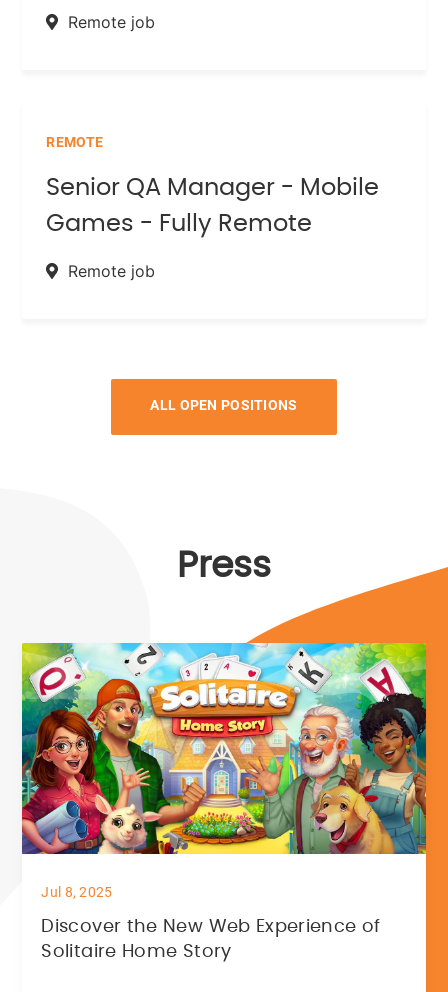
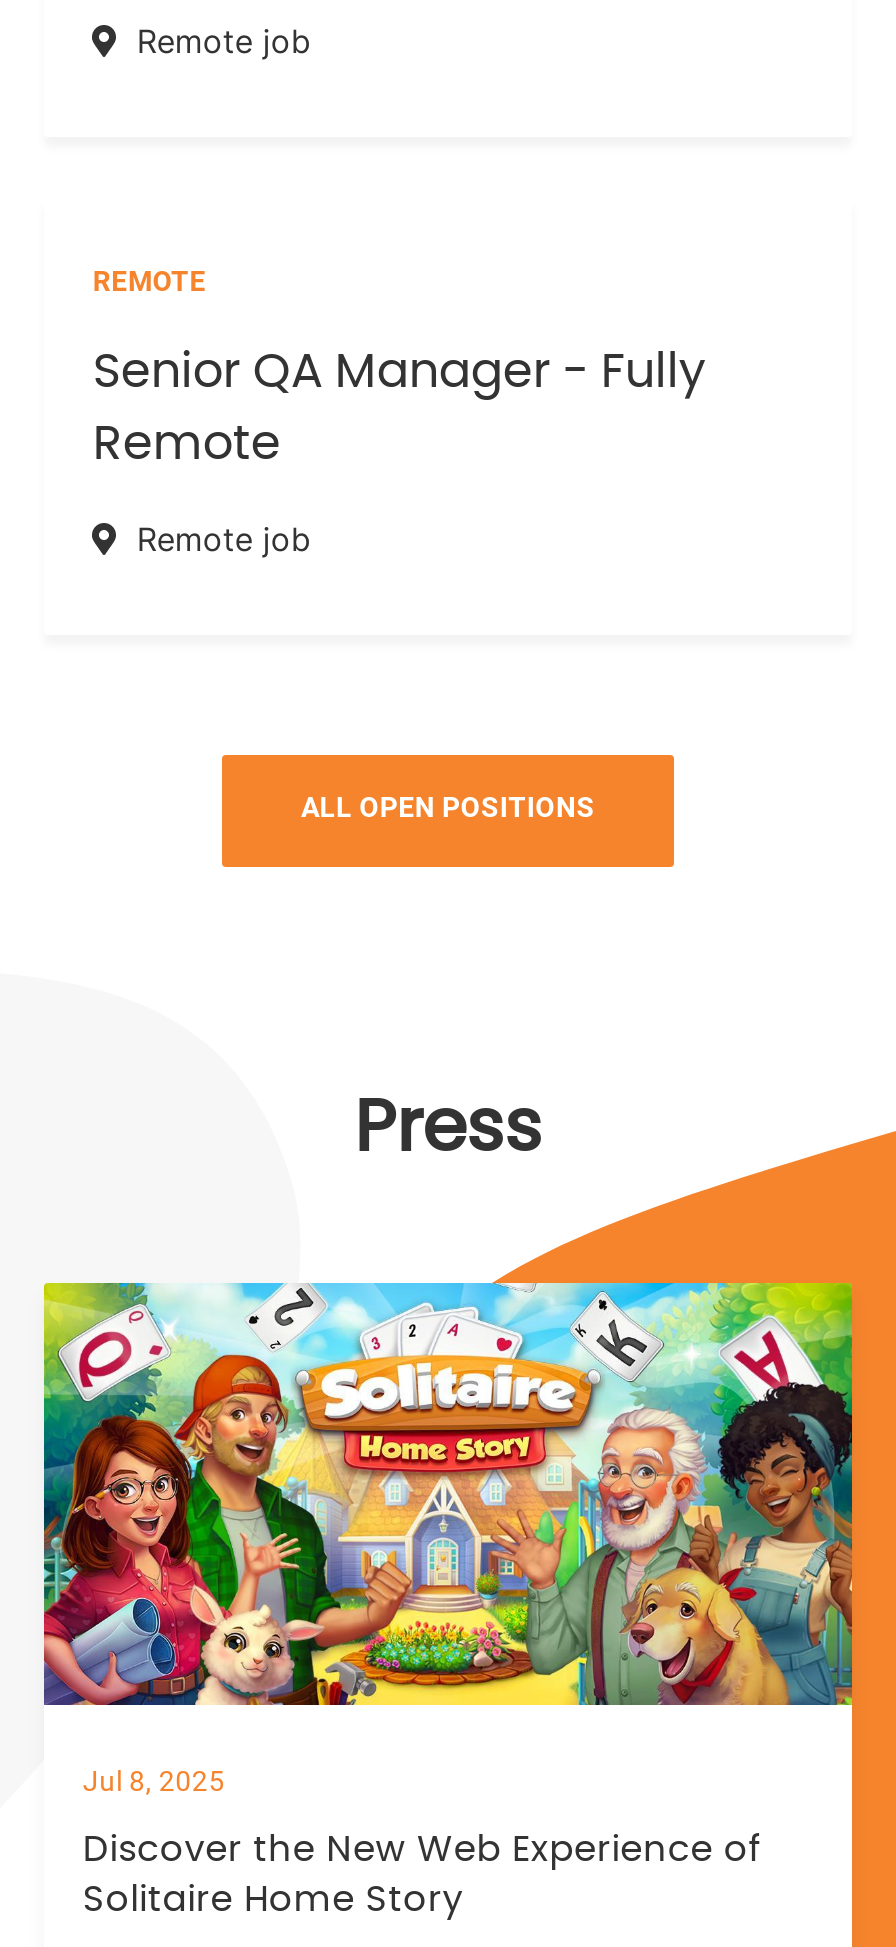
- Senior QA Manager - Mobile
+ Senior QA Manager - Fully

- Games - Fully Remote
+ Remote
